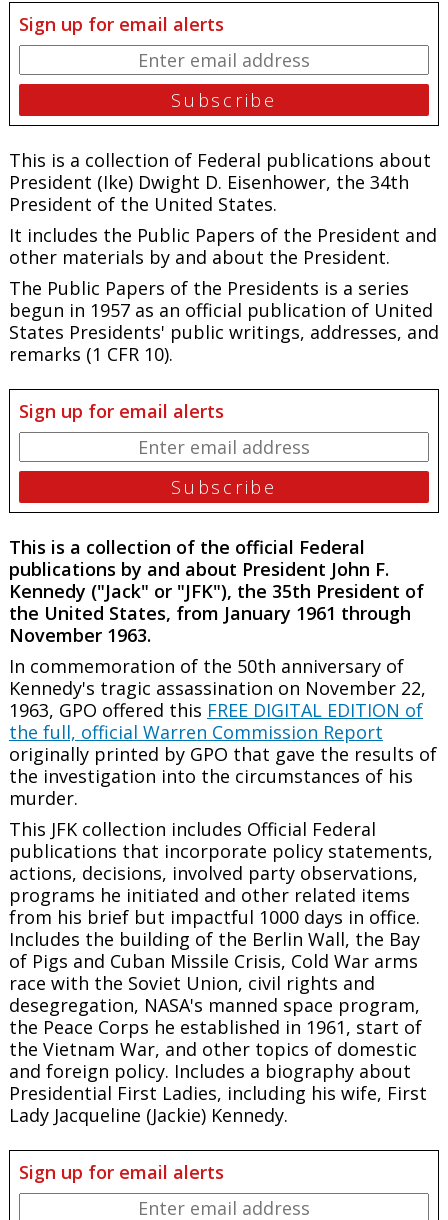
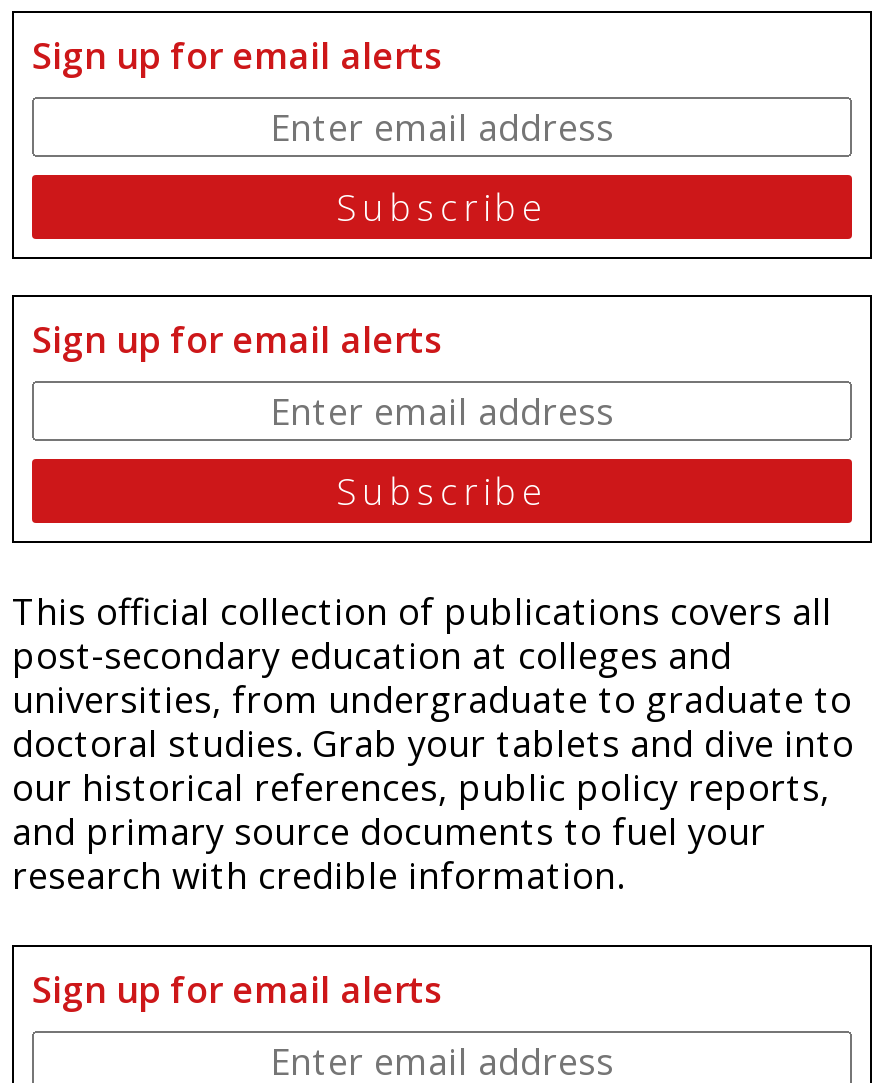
- This is a collection of Federal publications about
- President (Ike) Dwight D. Eisenhower, the 34th
- President of the United States.
- It includes the Public Papers of the President and
- other materials by and about the President.
- The Public Papers of the Presidents is a series
- begun in 1957 as an official publication of United
- States Presidents' public writings, addresses, and
- remarks (1 CFR 10).

- This is a collection of the official Federal
- publications by and about President John F.
- Kennedy ("Jack" or "JFK"), the 35th President of
- the United States, from January 1961 through
- November 1963.
- In commemoration of the 50th anniversary of
- Kennedy's tragic assassination on November 22,
- 1963, GPO offered this FREE DIGITAL EDITION of
- the full, official Warren Commission Report
- originally printed by GPO that gave the results of
- the investigation into the circumstances of his
- murder.
- This JFK collection includes Official Federal
- publications that incorporate policy statements,
- actions, decisions, involved party observations,
- programs he initiated and other related items
- from his brief but impactful 1000 days in office.
- Includes the building of the Berlin Wall, the Bay
- of Pigs and Cuban Missile Crisis, Cold War arms
- race with the Soviet Union, civil rights and
- desegregation, NASA's manned space program,
- the Peace Corps he established in 1961, start of
- the Vietnam War, and other topics of domestic
- and foreign policy. Includes a biography about
- Presidential First Ladies, including his wife, First
- Lady Jacqueline (Jackie) Kennedy.
+ This official collection of publications covers all
+ post-secondary education at colleges and
+ universities, from undergraduate to graduate to
+ doctoral studies. Grab your tablets and dive into
+ our historical references, public policy reports,
+ and primary source documents to fuel your
+ research with credible information.
